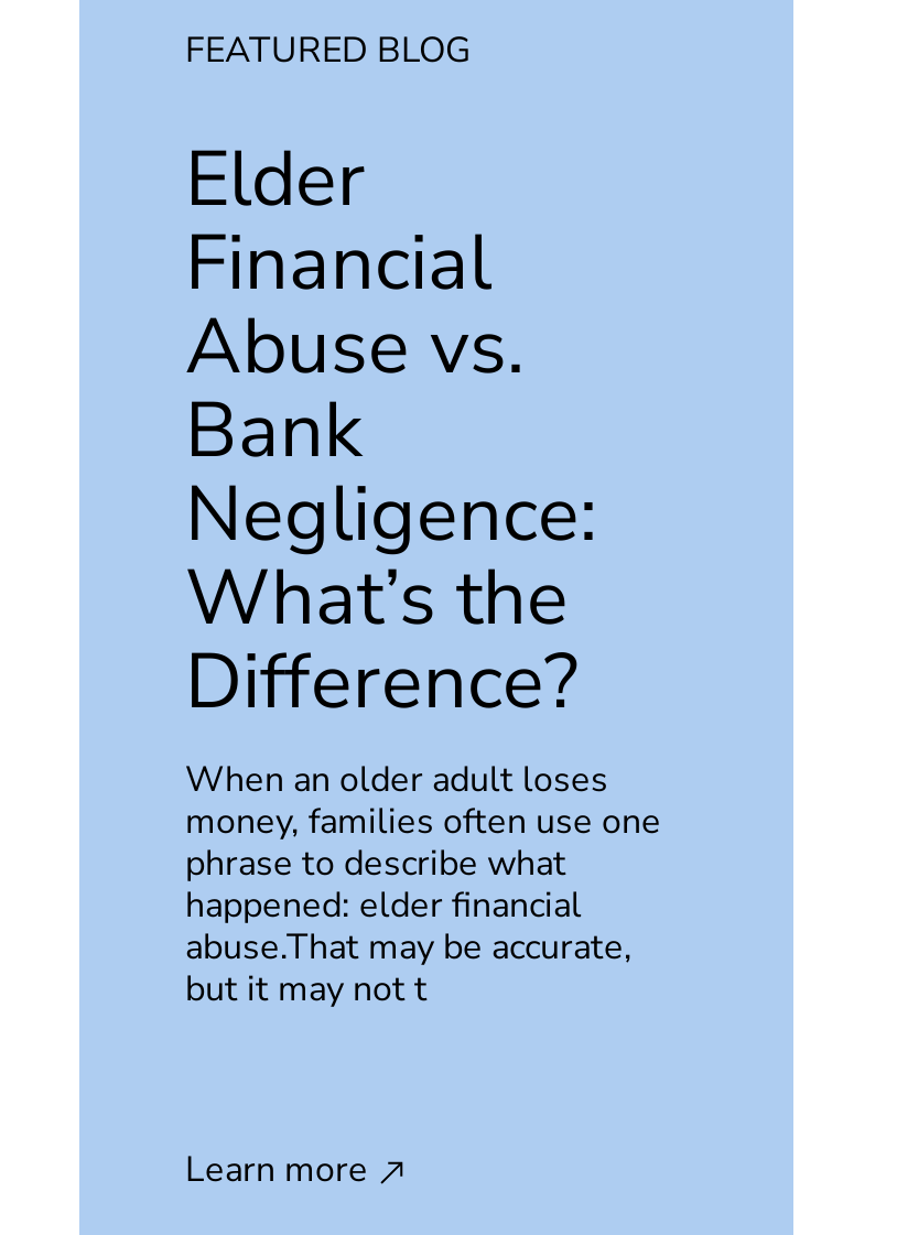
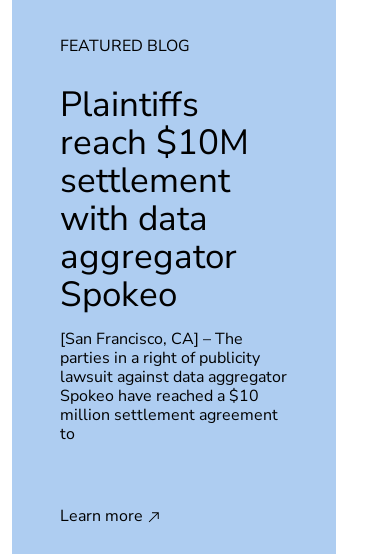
- Elder
- Financial
- Abuse vs.
- Bank
- Negligence:
- What’s the
- Difference?
- When an older adult loses
- money, families often use one
- phrase to describe what
- happened: elder financial
- abuse.That may be accurate,
- but it may not t
+ Plaintiffs
+ reach $10M
+ settlement
+ with data
+ aggregator
+ Spokeo
+ [San Francisco, CA] – The
+ parties in a right of publicity
+ lawsuit against data aggregator
+ Spokeo have reached a $10
+ million settlement agreement
+ to
